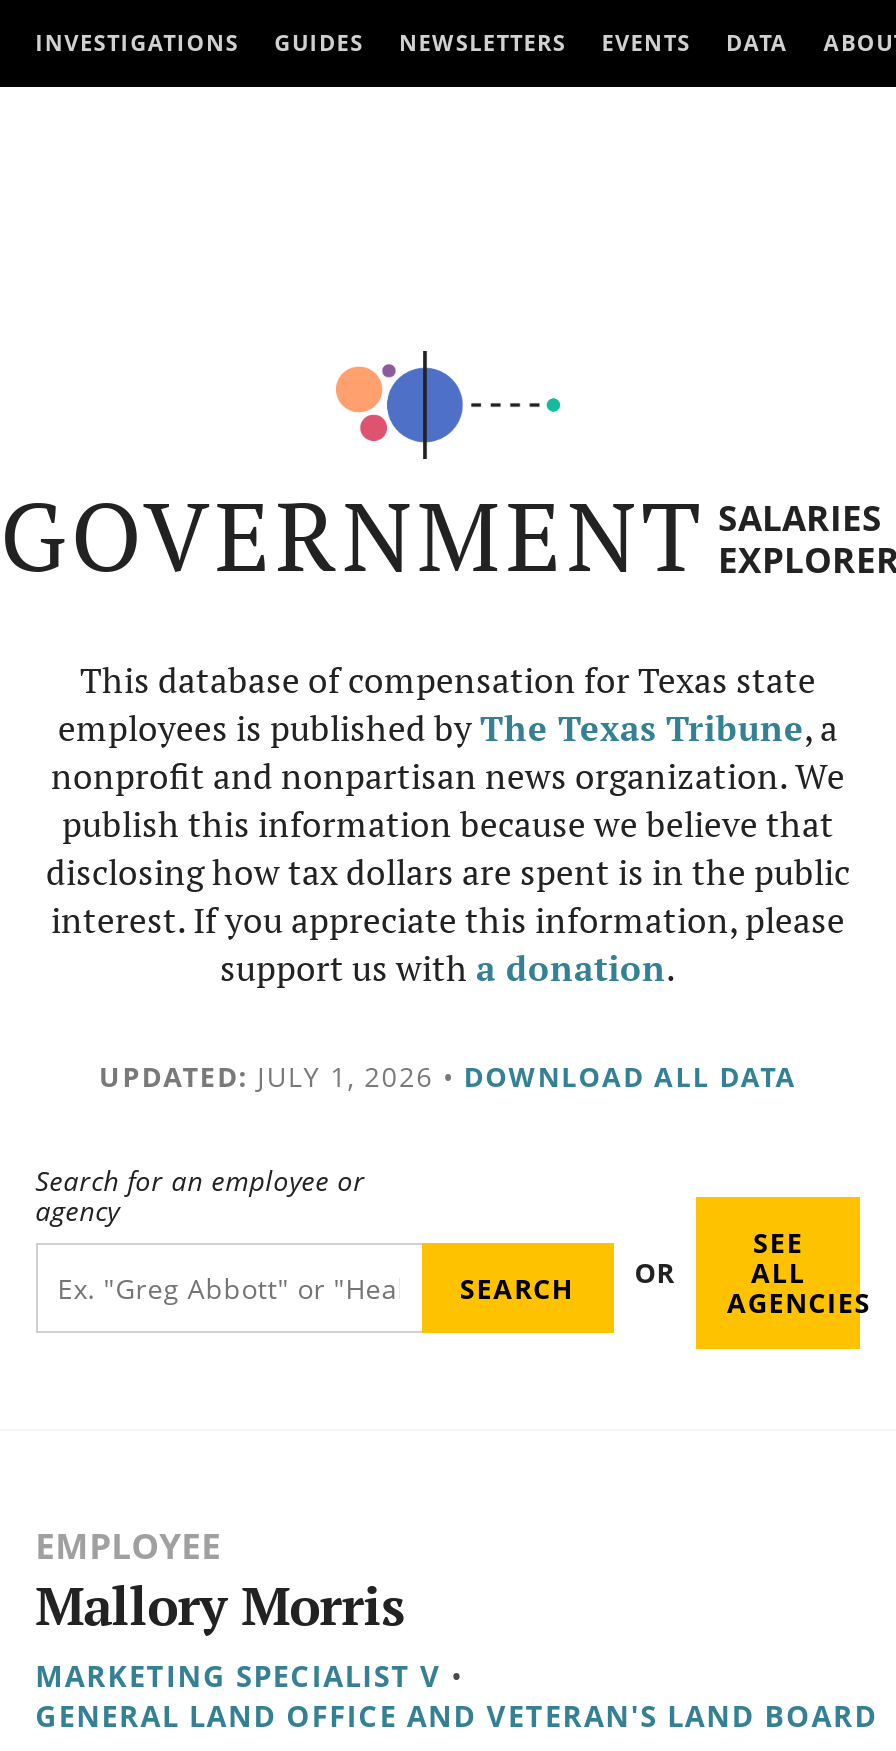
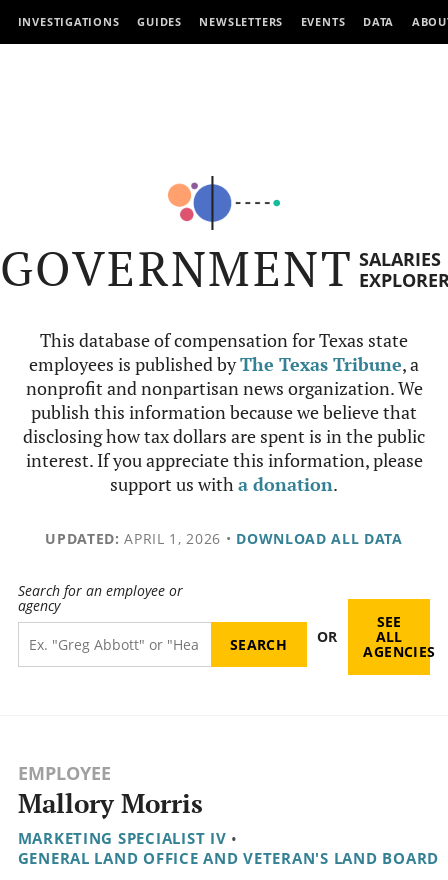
- UPDATED: JULY 1, 2026 • DOWNLOAD ALL DATA
+ UPDATED: APRIL 1, 2026 • DOWNLOAD ALL DATA

- MARKETING SPECIALIST V •
+ MARKETING SPECIALIST IV •
